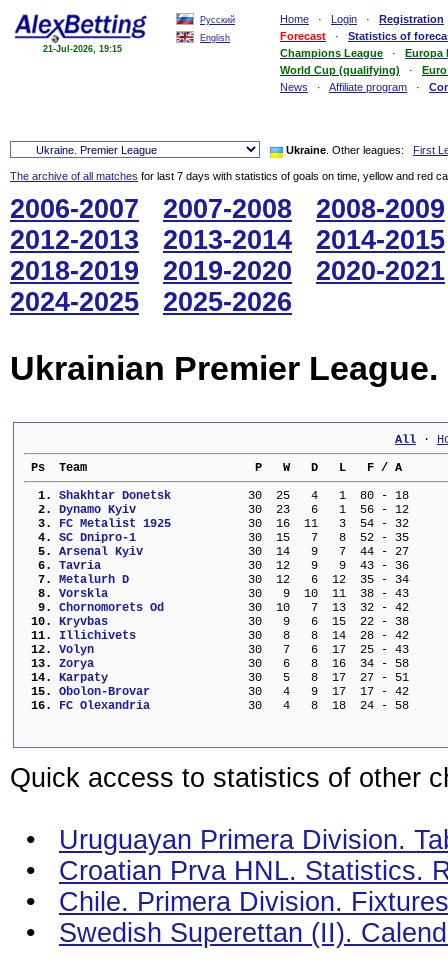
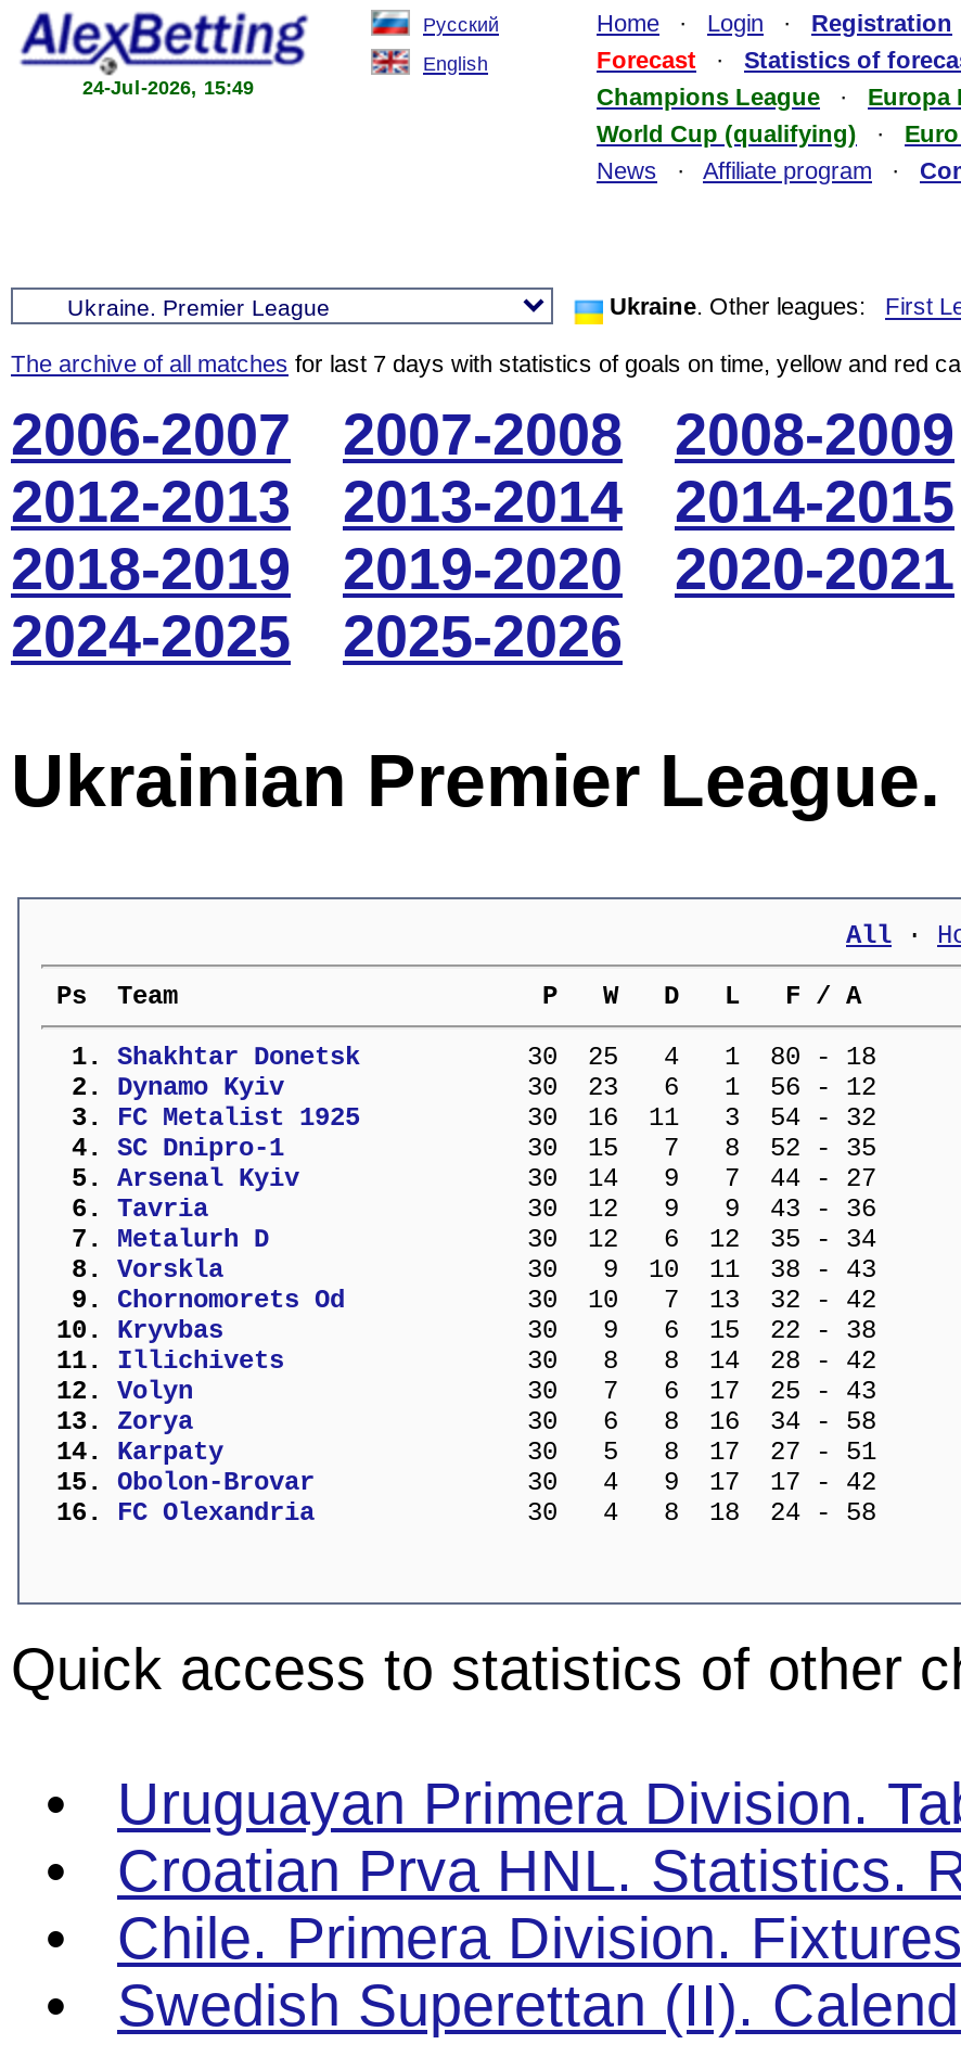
- 21-Jul-2026, 19:15
+ 24-Jul-2026, 15:49
